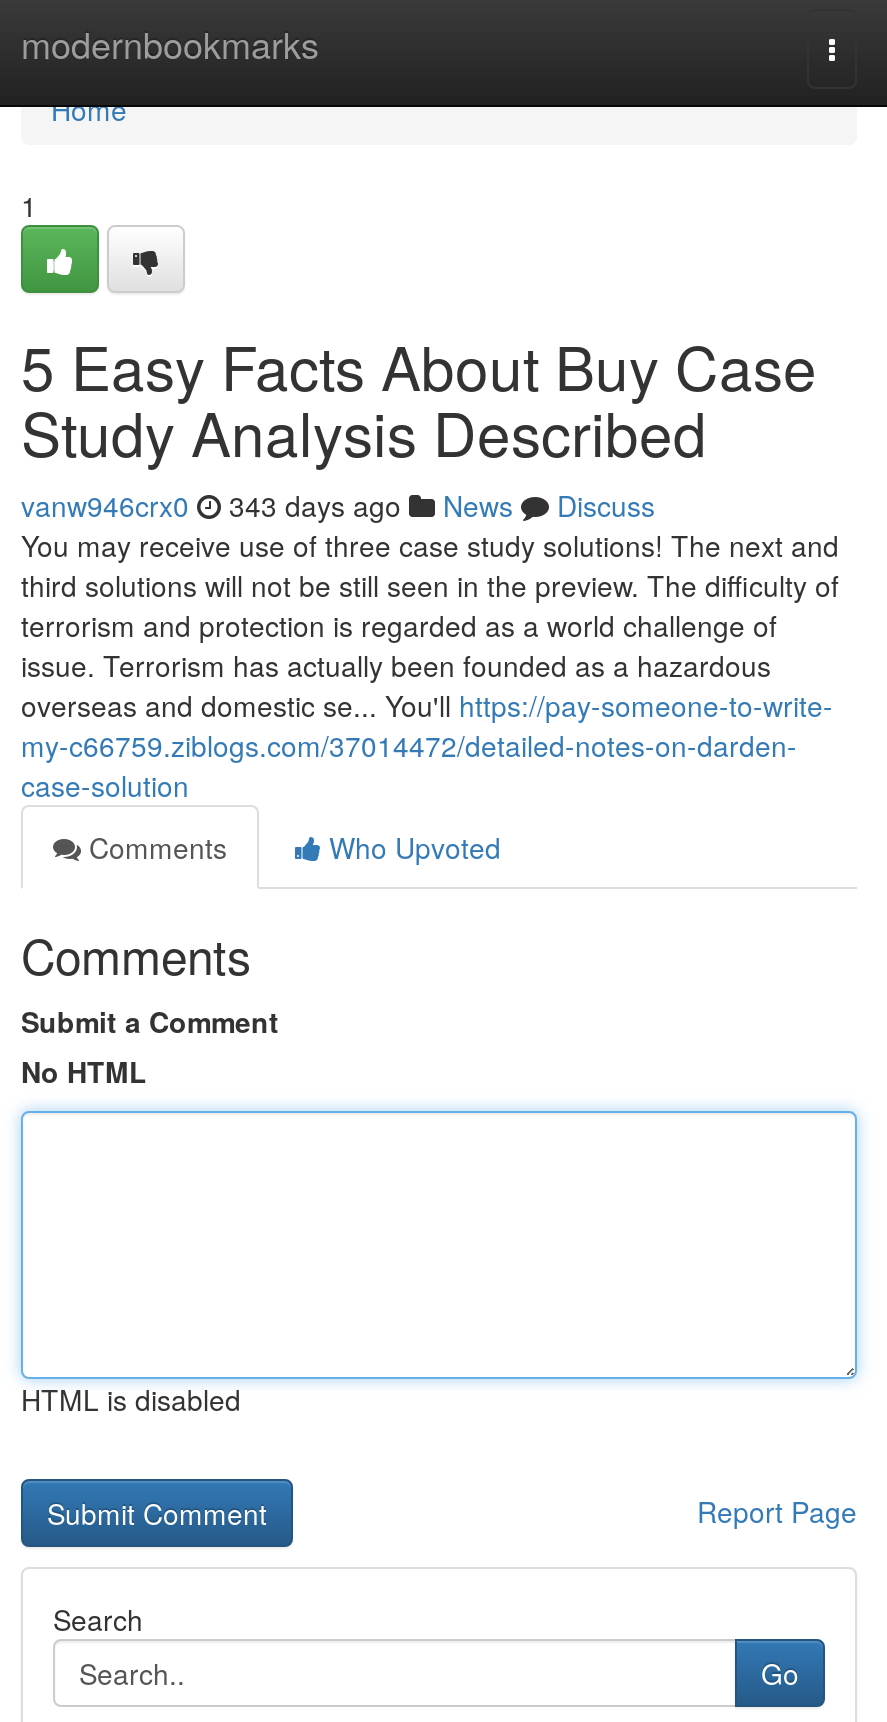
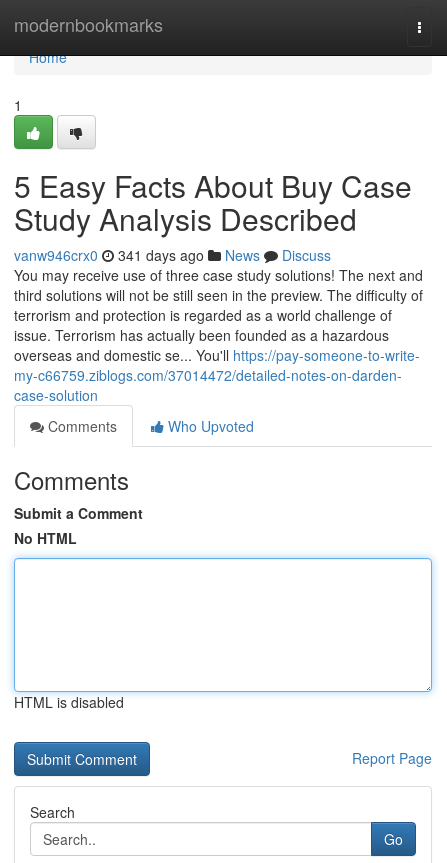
- vanw946crx0 343 days ago News Discuss
+ vanw946crx0 341 days ago News Discuss
